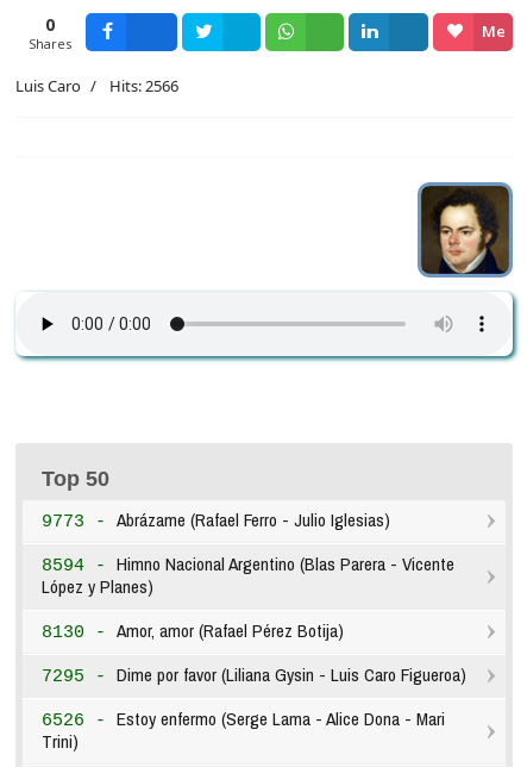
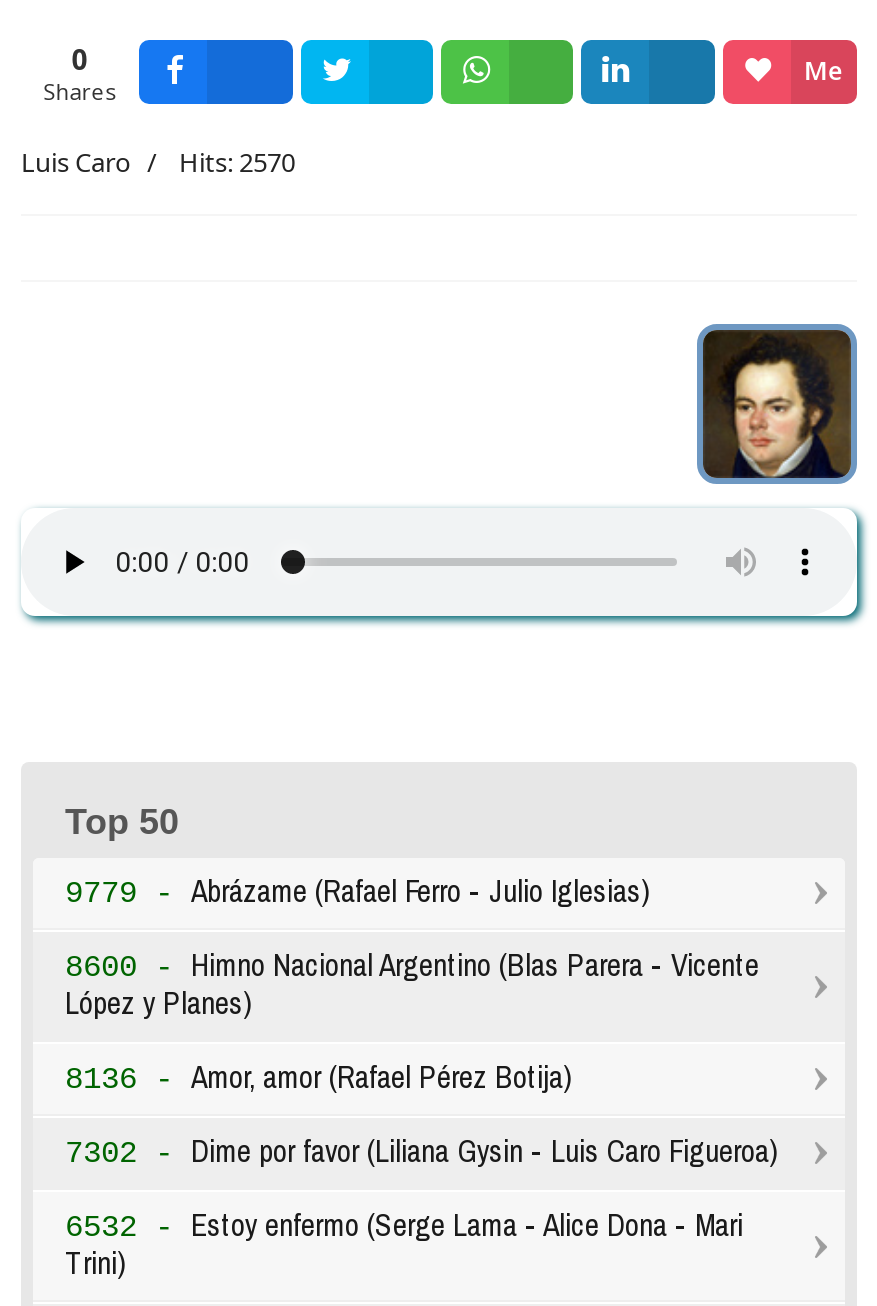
- Luis Caro Hits: 2566
+ Luis Caro Hits: 2570

- 9773 - Abrázame (Rafael Ferro - Julio Iglesias)
+ 9779 - Abrázame (Rafael Ferro - Julio Iglesias)

- 8594 - Himno Nacional Argentino (Blas Parera - Vicente
+ 8600 - Himno Nacional Argentino (Blas Parera - Vicente

- 8130 - Amor, amor (Rafael Pérez Botija)
+ 8136 - Amor, amor (Rafael Pérez Botija)

- 7295 - Dime por favor (Liliana Gysin - Luis Caro Figueroa)
+ 7302 - Dime por favor (Liliana Gysin - Luis Caro Figueroa)

- 6526 - Estoy enfermo (Serge Lama - Alice Dona - Mari
+ 6532 - Estoy enfermo (Serge Lama - Alice Dona - Mari
